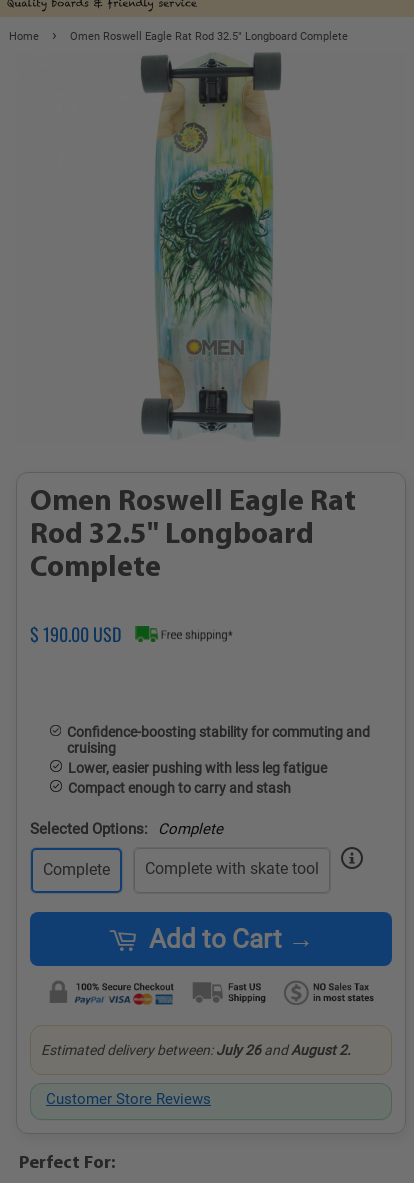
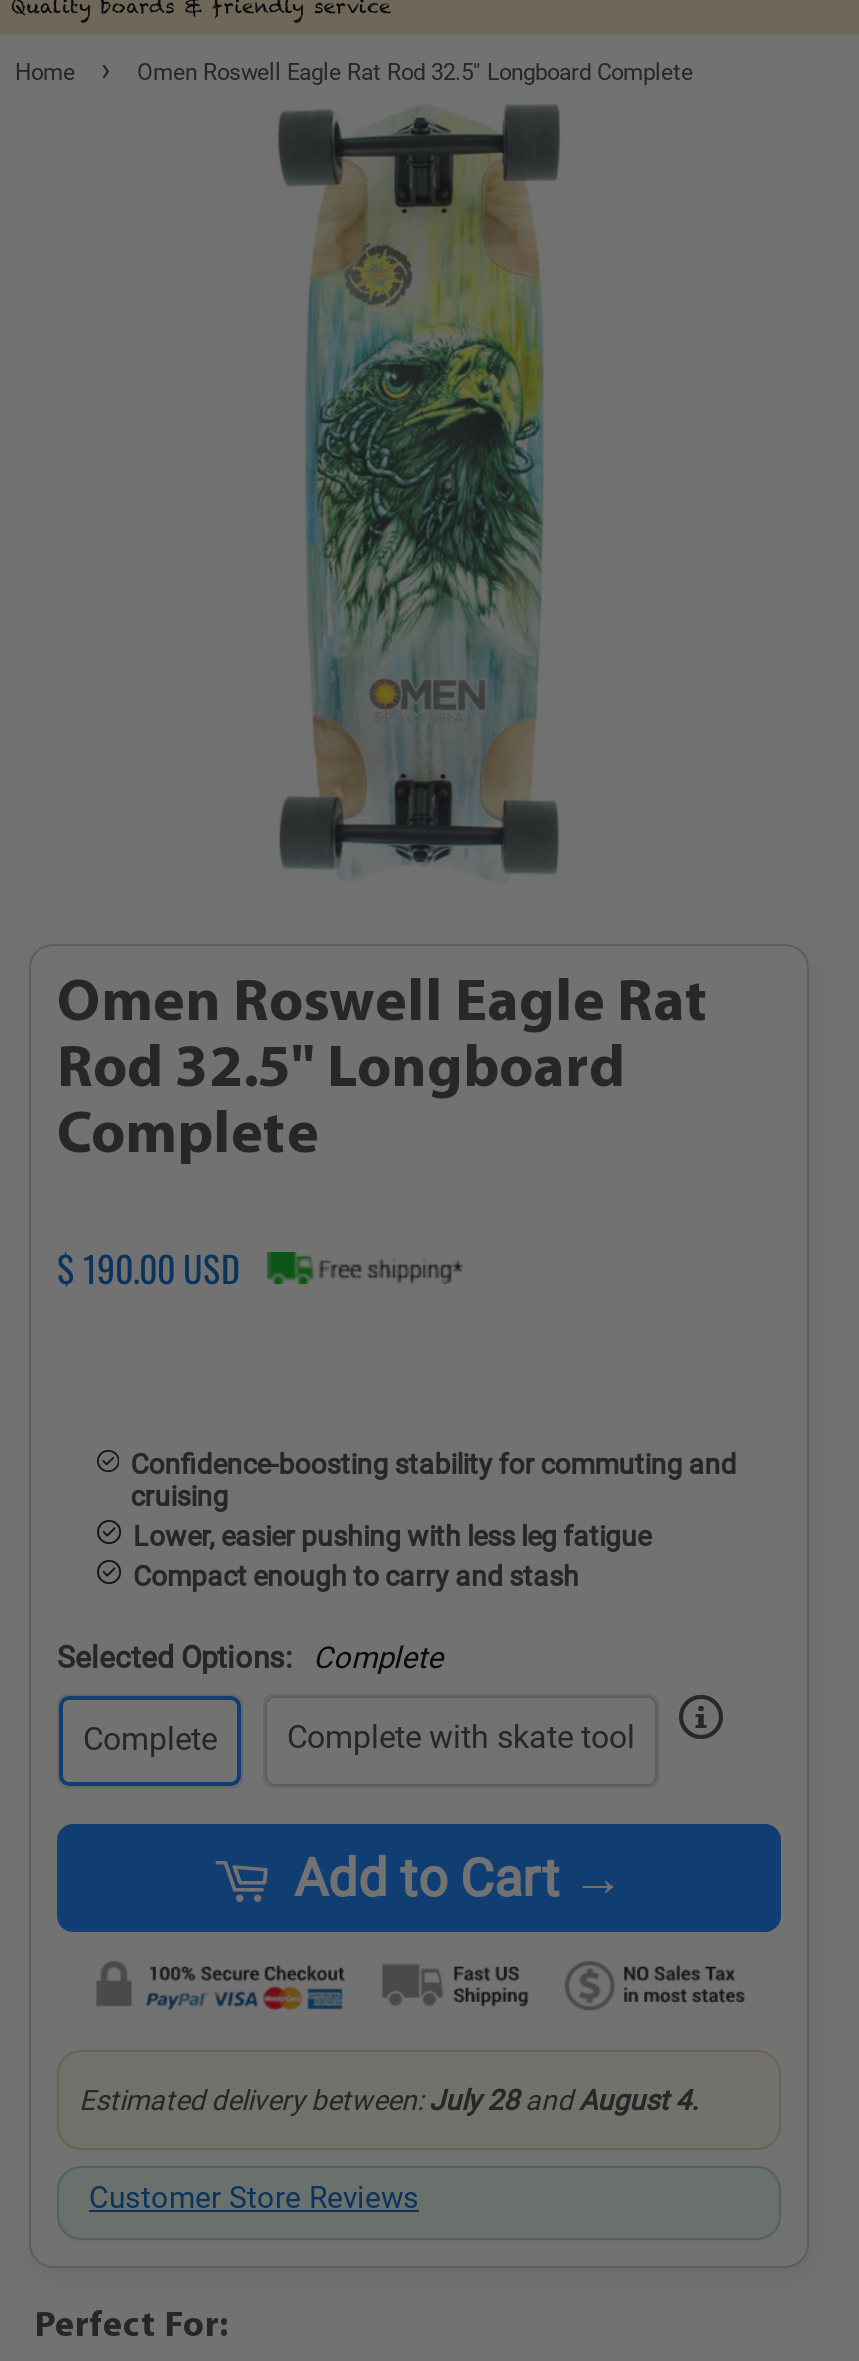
- Estimated delivery between: July 26andAugust 2.
+ Estimated delivery between: July 28andAugust 4.
